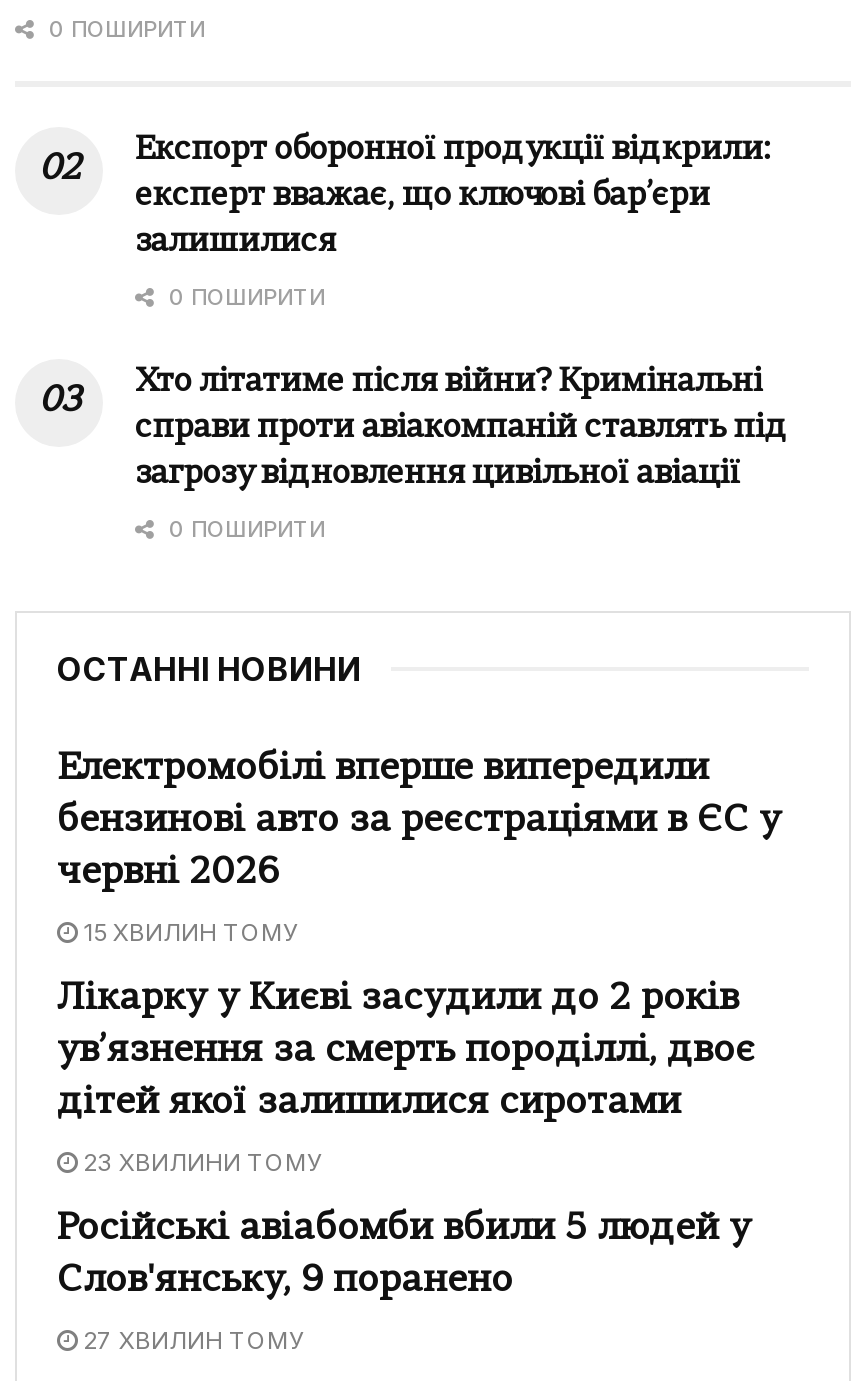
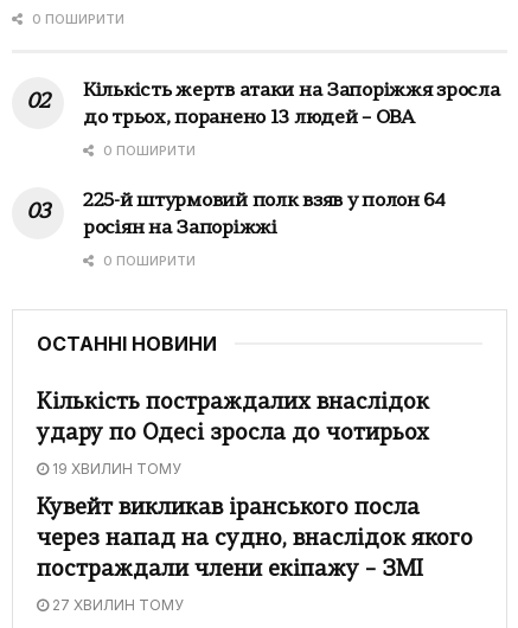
- Експорт оборонної продукції відкрили:
- експерт вважає, що ключові бар’єри
- залишилися
+ Кількість жертв атаки на Запоріжжя зросла
+ до трьох, поранено 13 людей – ОВА

- Хто літатиме після війни? Кримінальні
- справи проти авіакомпаній ставлять під
- загрозу відновлення цивільної авіації
+ 225-й штурмовий полк взяв у полон 64
+ росіян на Запоріжжі

- Електромобілі вперше випередили
- бензинові авто за реєстраціями в ЄС у
- червні 2026
- 15 ХВИЛИН ТОМУ
- Лікарку у Києві засудили до 2 років
- ув’язнення за смерть породіллі, двоє
- дітей якої залишилися сиротами
- 23 ХВИЛИНИ ТОМУ
- Російські авіабомби вбили 5 людей у
- Слов'янську, 9 поранено
+ Кількість постраждалих внаслідок
+ удару по Одесі зросла до чотирьох
+ 19 ХВИЛИН ТОМУ
+ Кувейт викликав іранського посла
+ через напад на судно, внаслідок якого
+ постраждали члени екіпажу – ЗМІ
